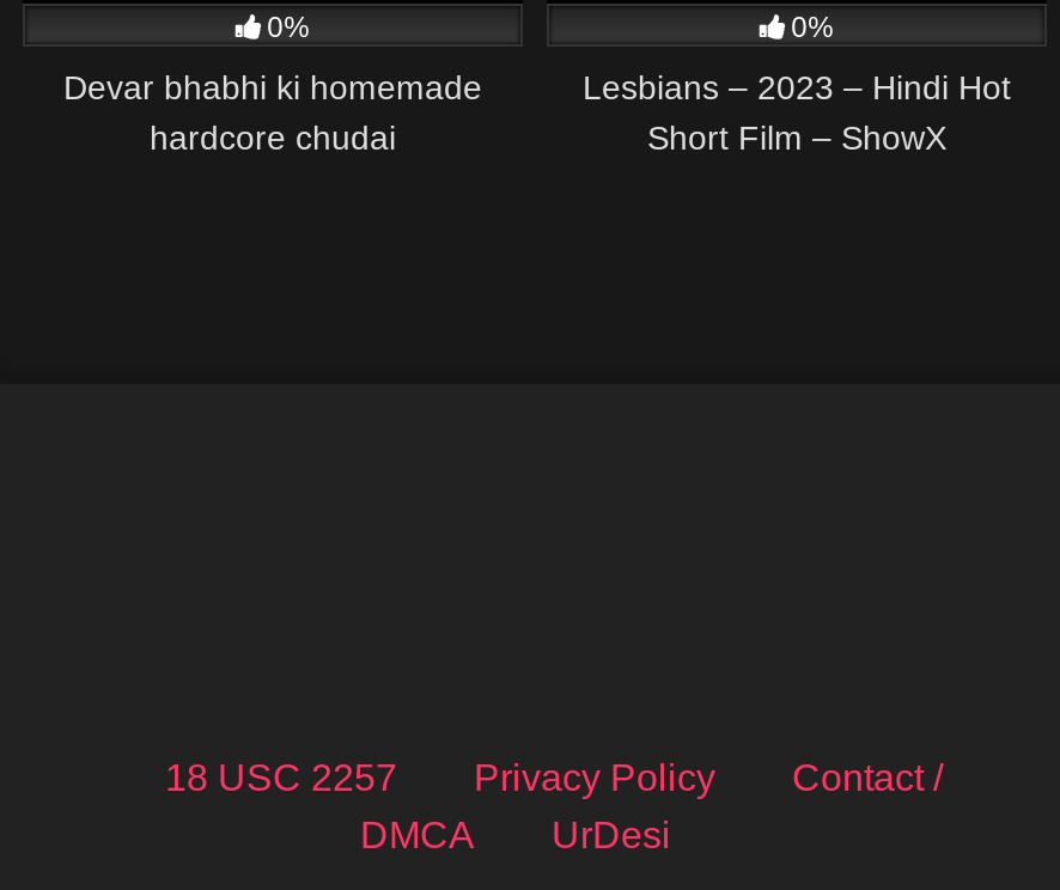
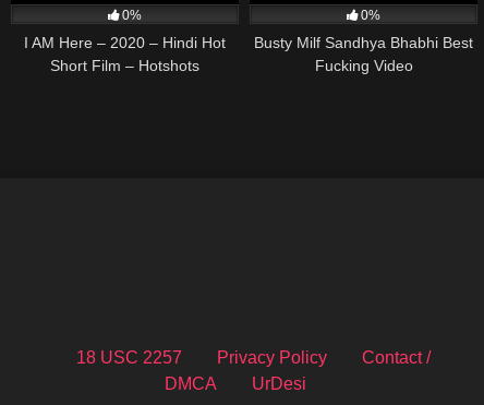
- Devar bhabhi ki homemade
- hardcore chudai
+ I AM Here – 2020 – Hindi Hot
+ Short Film – Hotshots

- Lesbians – 2023 – Hindi Hot
- Short Film – ShowX
+ Busty Milf Sandhya Bhabhi Best
+ Fucking Video
